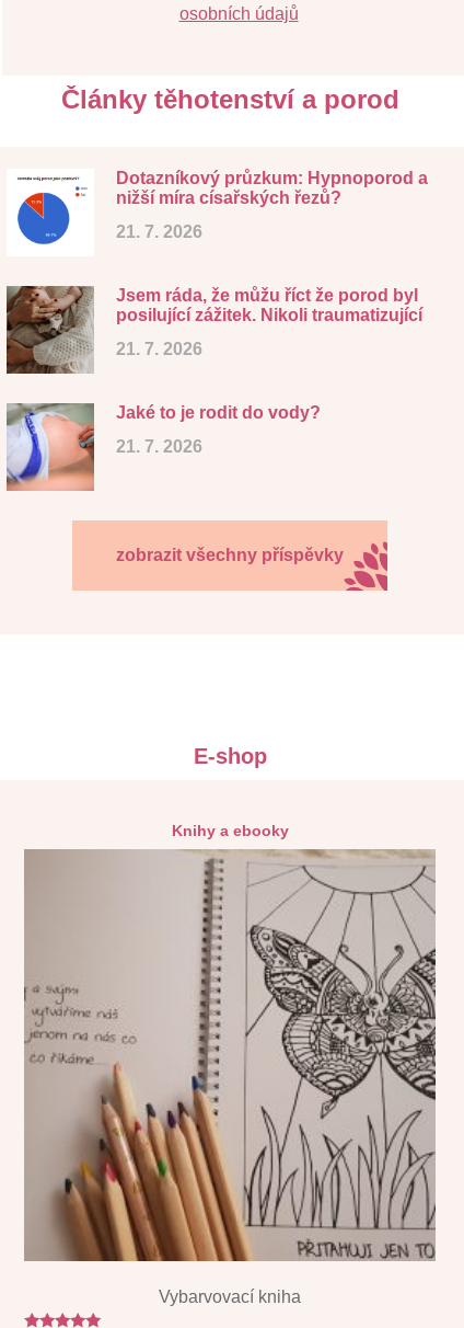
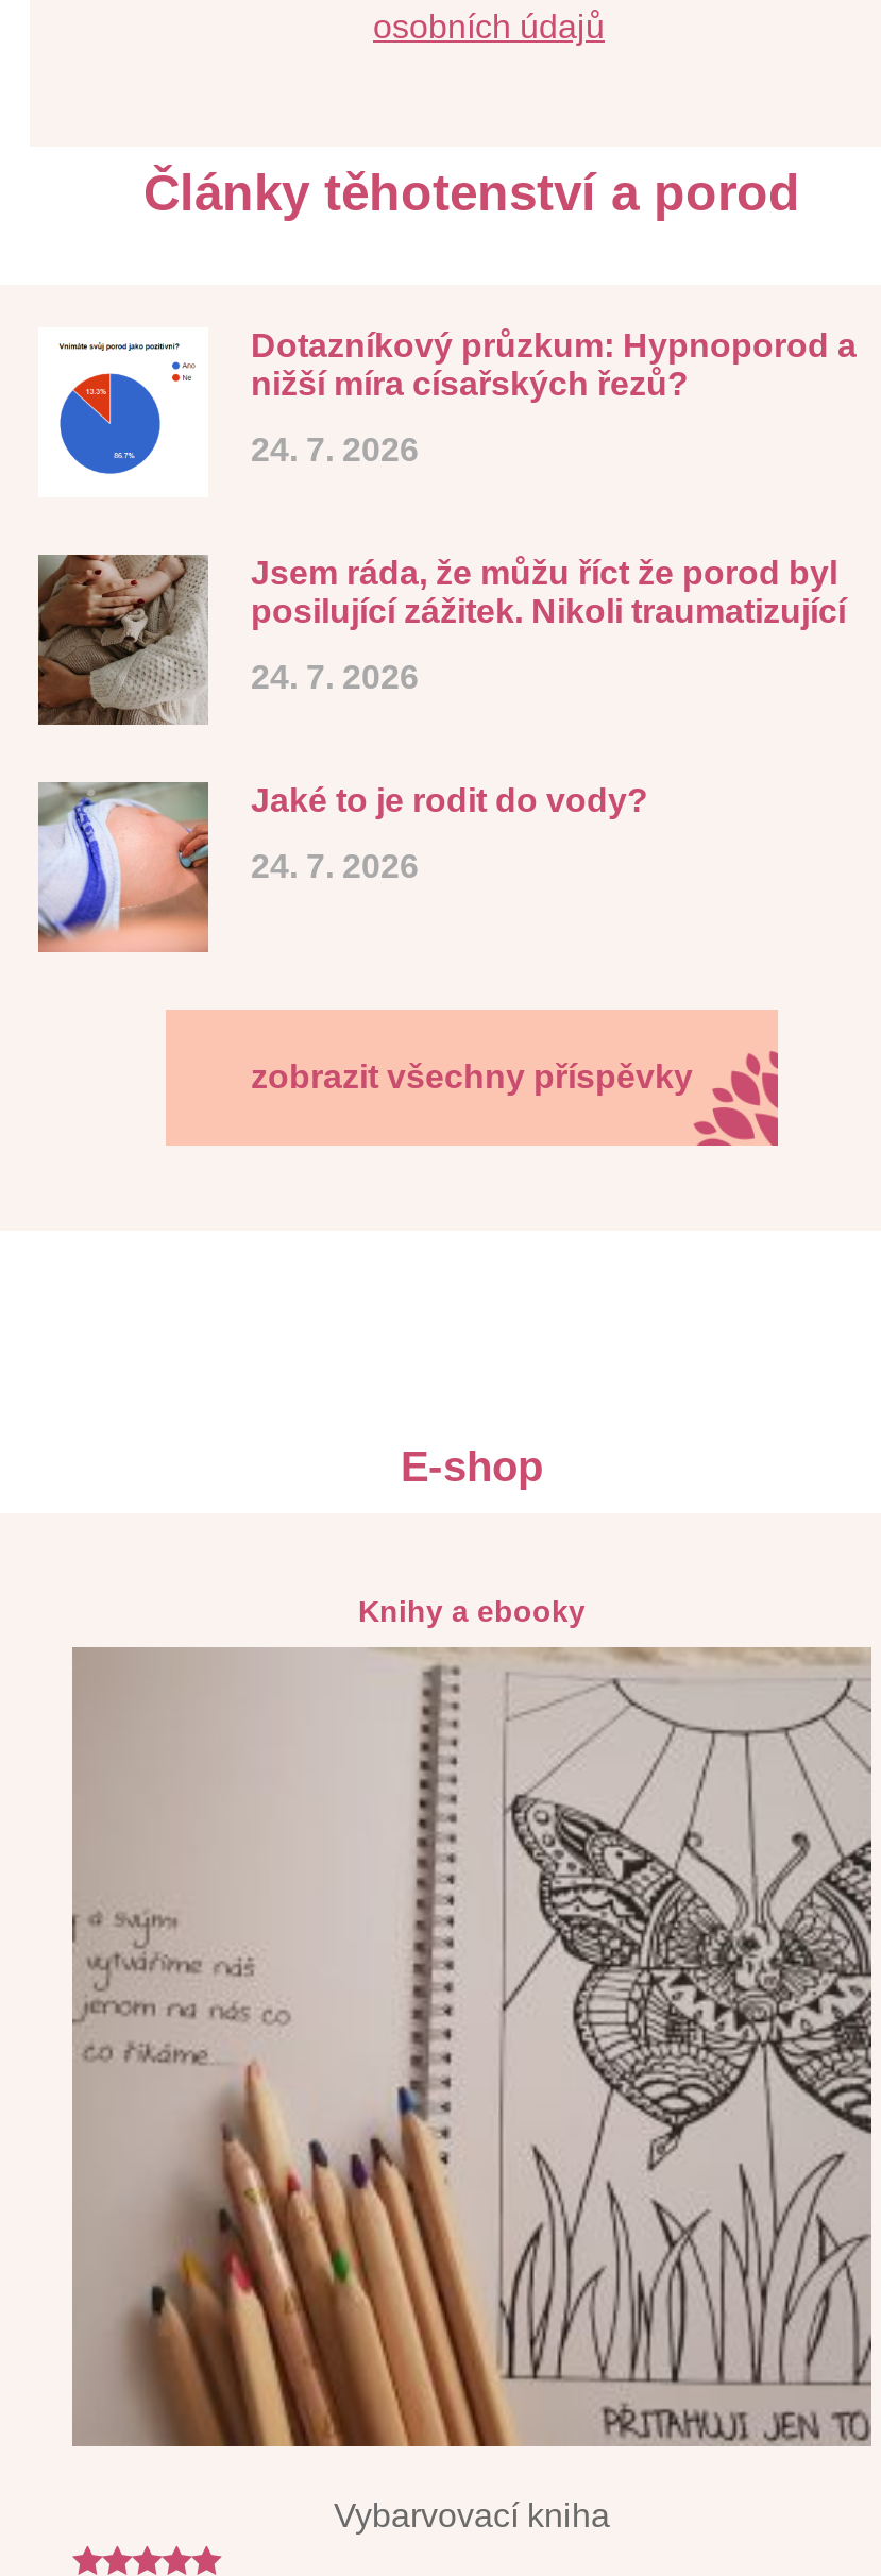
- 21. 7. 2026
+ 24. 7. 2026

- 21. 7. 2026
+ 24. 7. 2026

- 21. 7. 2026
+ 24. 7. 2026
